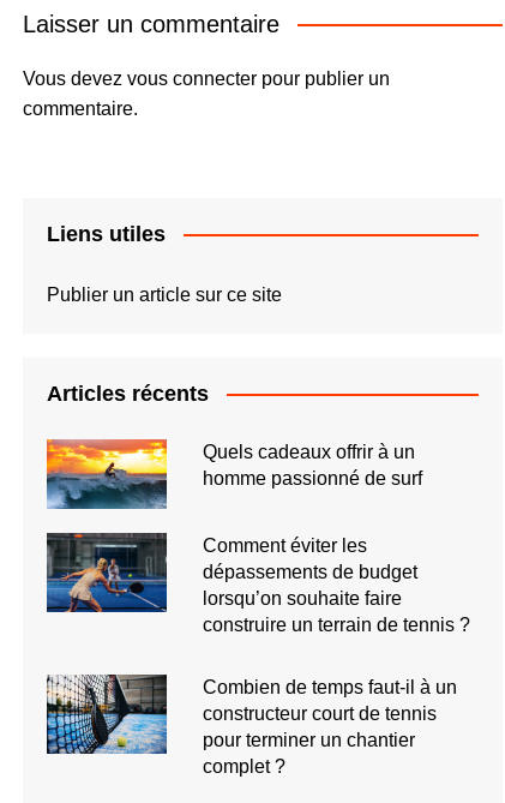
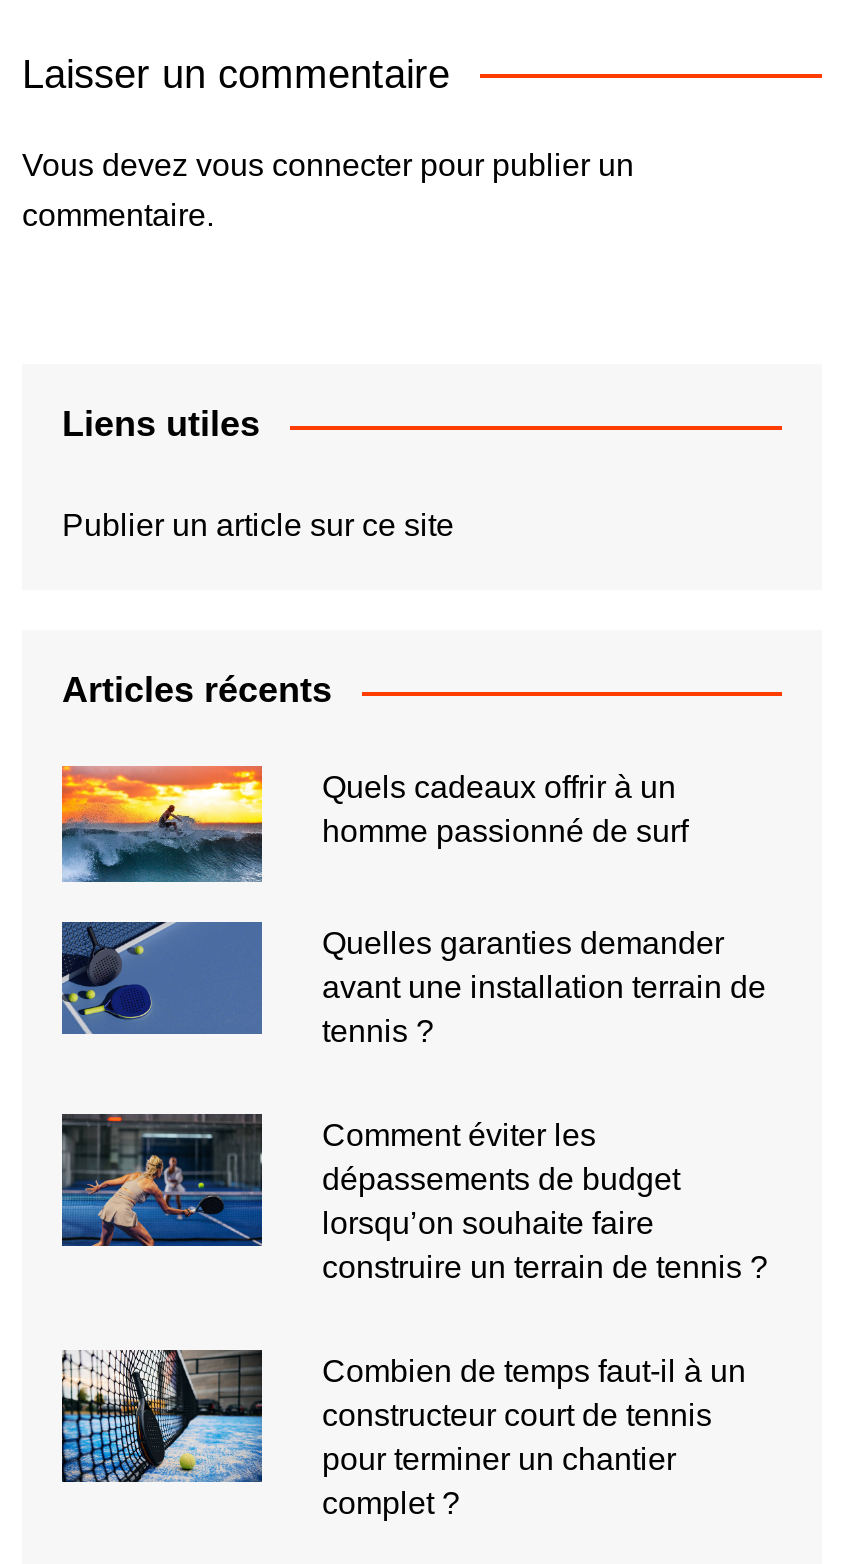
+ [image]
+ Quelles garanties demander
+ avant une installation terrain de
+ tennis ?
